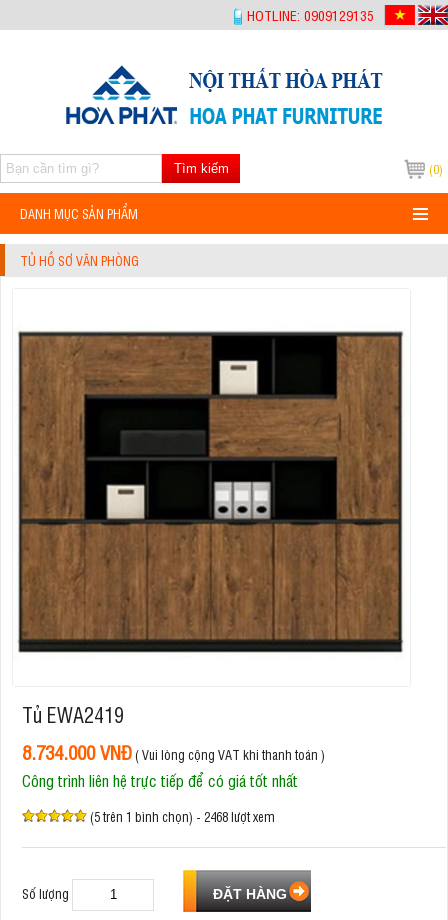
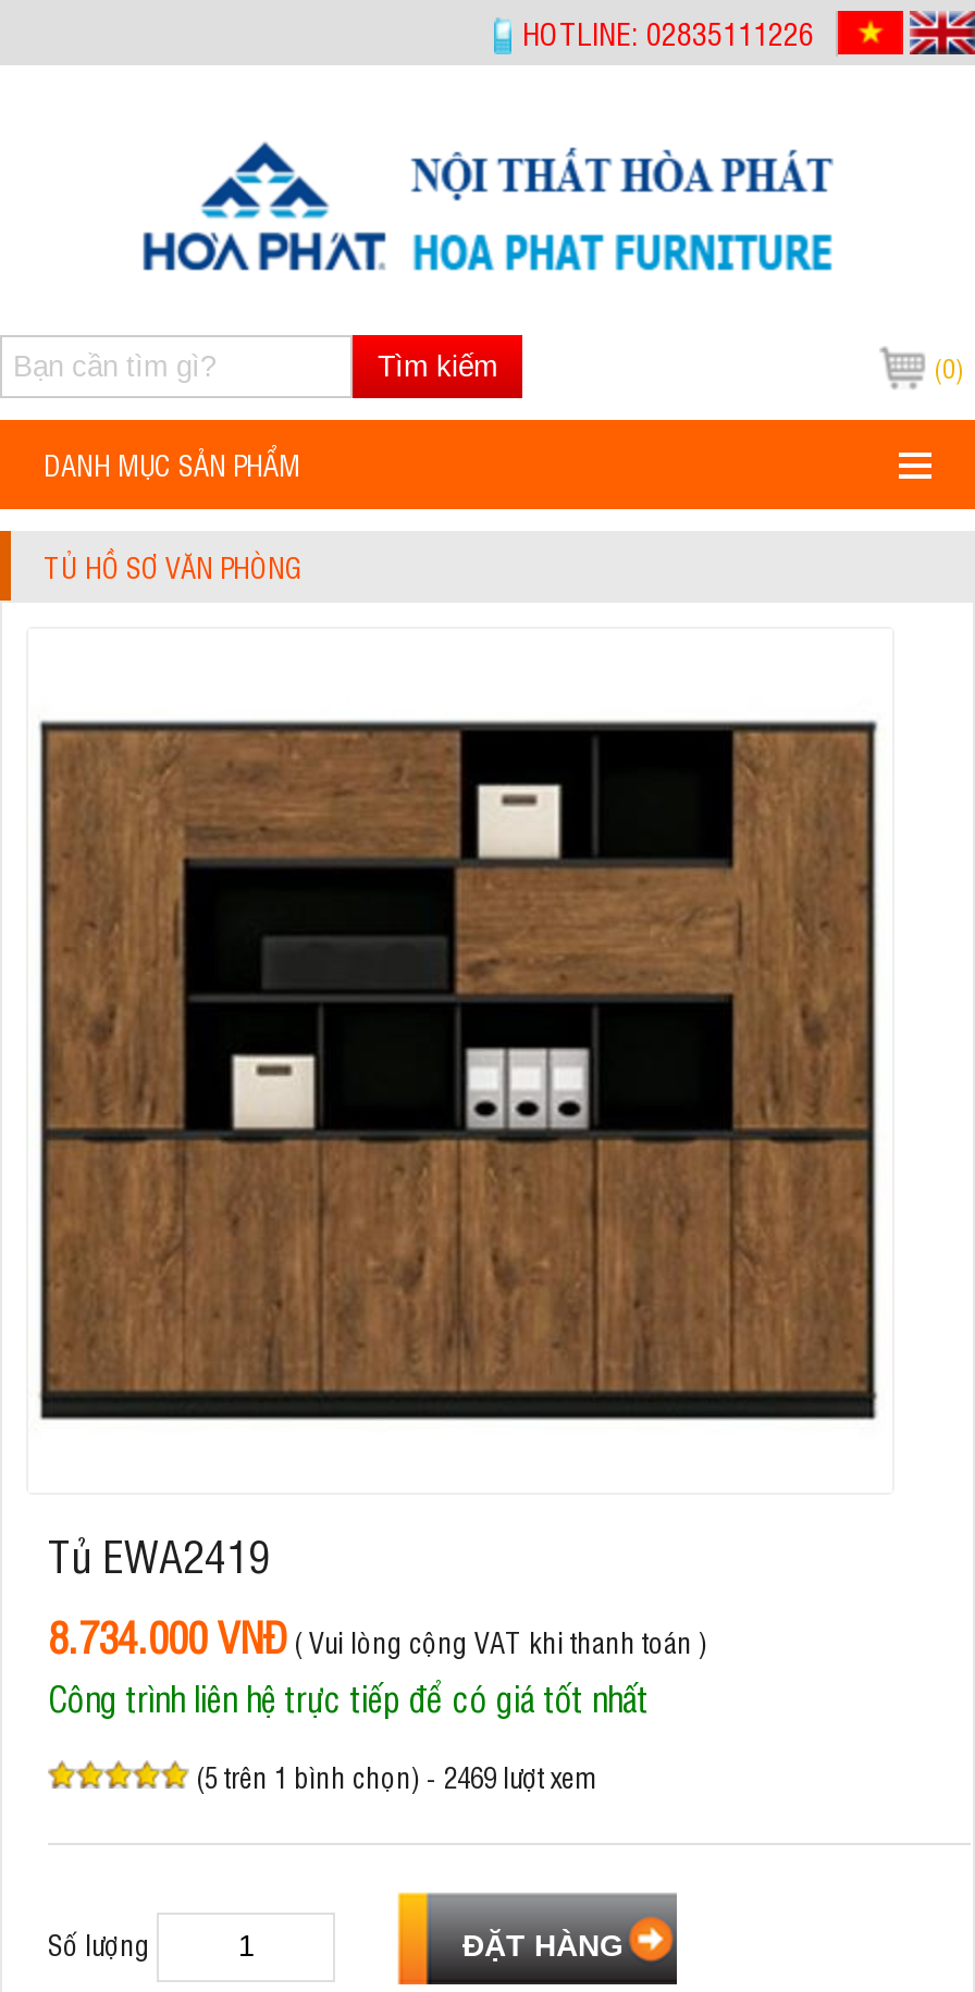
- HOTLINE: 0909129135
+ HOTLINE: 02835111226

- (5 trên 1 bình chọn) - 2468 lượt xem
+ (5 trên 1 bình chọn) - 2469 lượt xem
